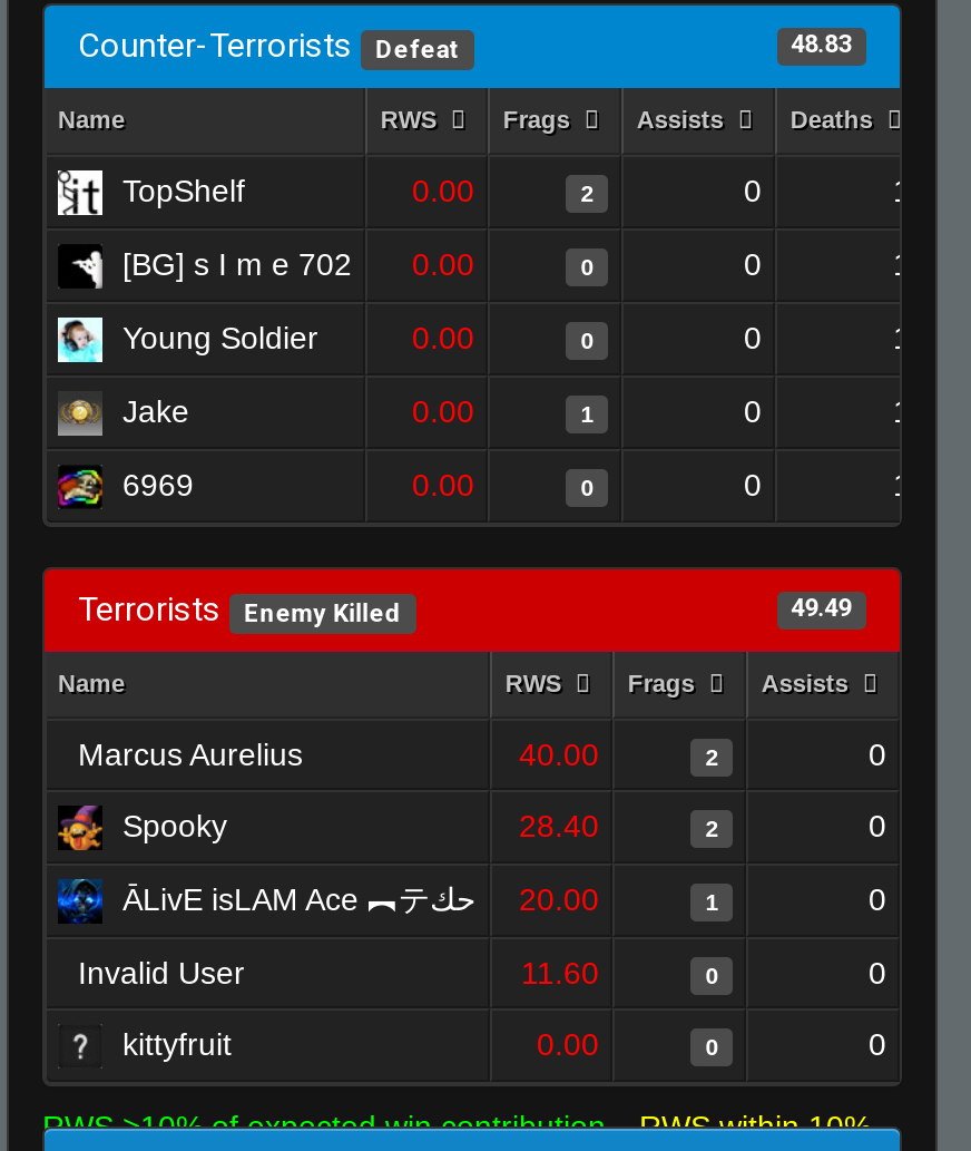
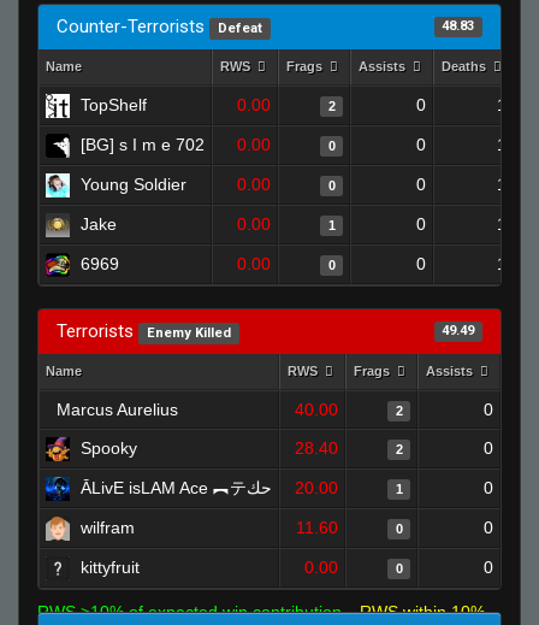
- Invalid User
+ wilfram
